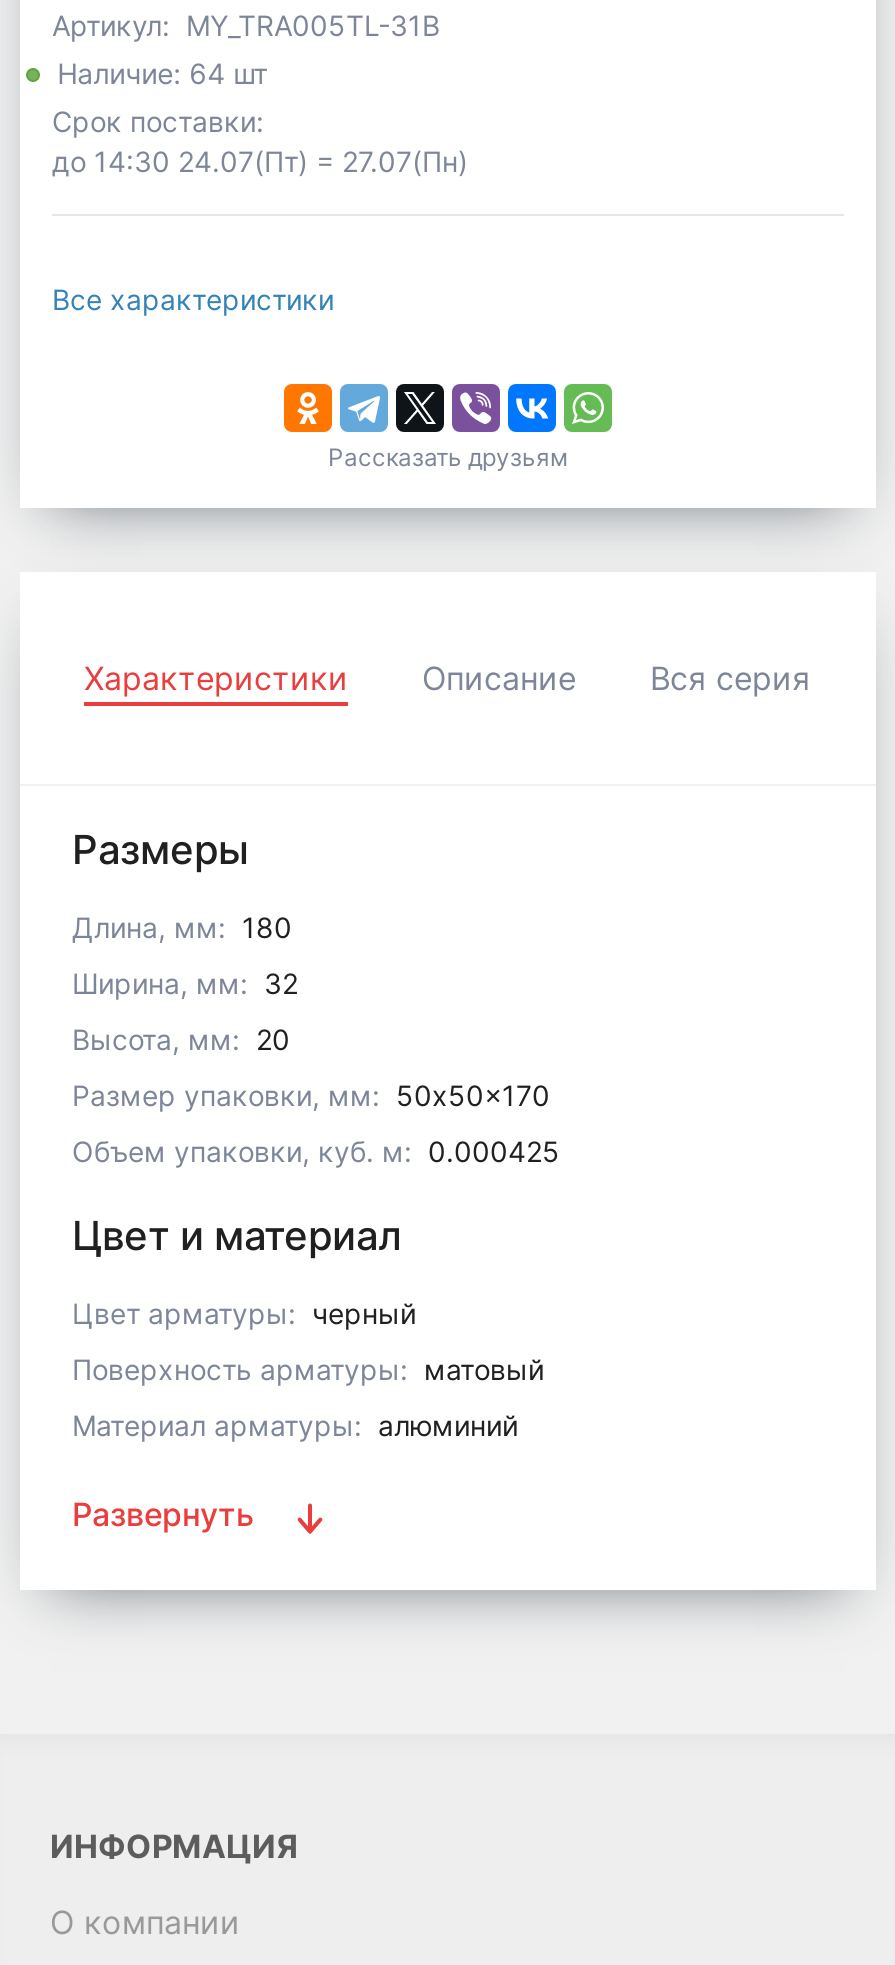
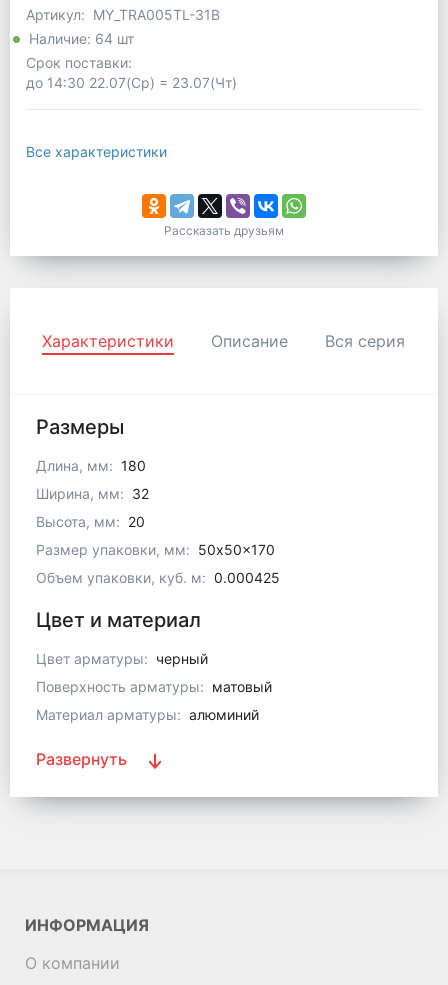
- до 14:30 24.07(Пт) = 27.07(Пн)
+ до 14:30 22.07(Ср) = 23.07(Чт)
